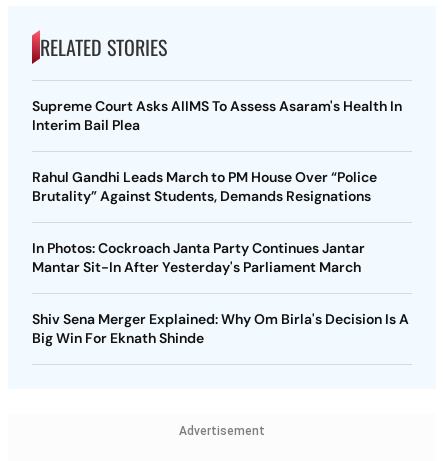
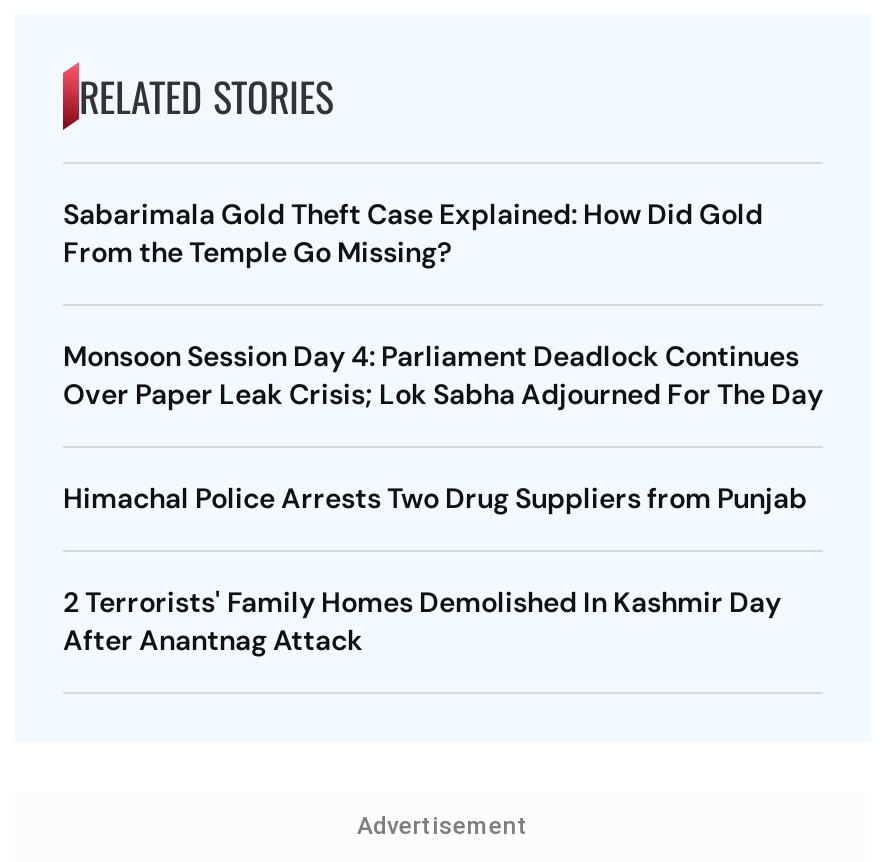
- Supreme Court Asks AIIMS To Assess Asaram's Health In
- Interim Bail Plea
+ Sabarimala Gold Theft Case Explained: How Did Gold
+ From the Temple Go Missing?

- Rahul Gandhi Leads March to PM House Over “Police
- Brutality” Against Students, Demands Resignations
+ Monsoon Session Day 4: Parliament Deadlock Continues
+ Over Paper Leak Crisis; Lok Sabha Adjourned For The Day

- In Photos: Cockroach Janta Party Continues Jantar
- Mantar Sit-In After Yesterday's Parliament March
+ Himachal Police Arrests Two Drug Suppliers from Punjab

- Shiv Sena Merger Explained: Why Om Birla's Decision Is A
- Big Win For Eknath Shinde
+ 2 Terrorists' Family Homes Demolished In Kashmir Day
+ After Anantnag Attack
